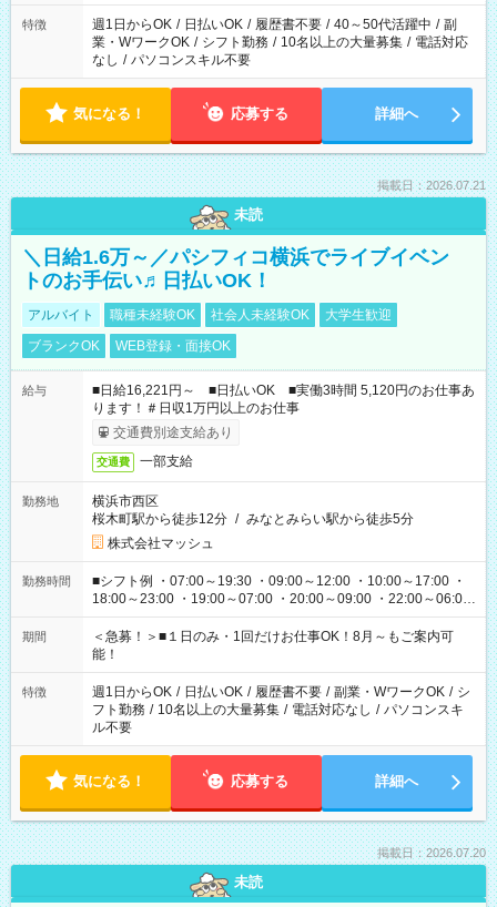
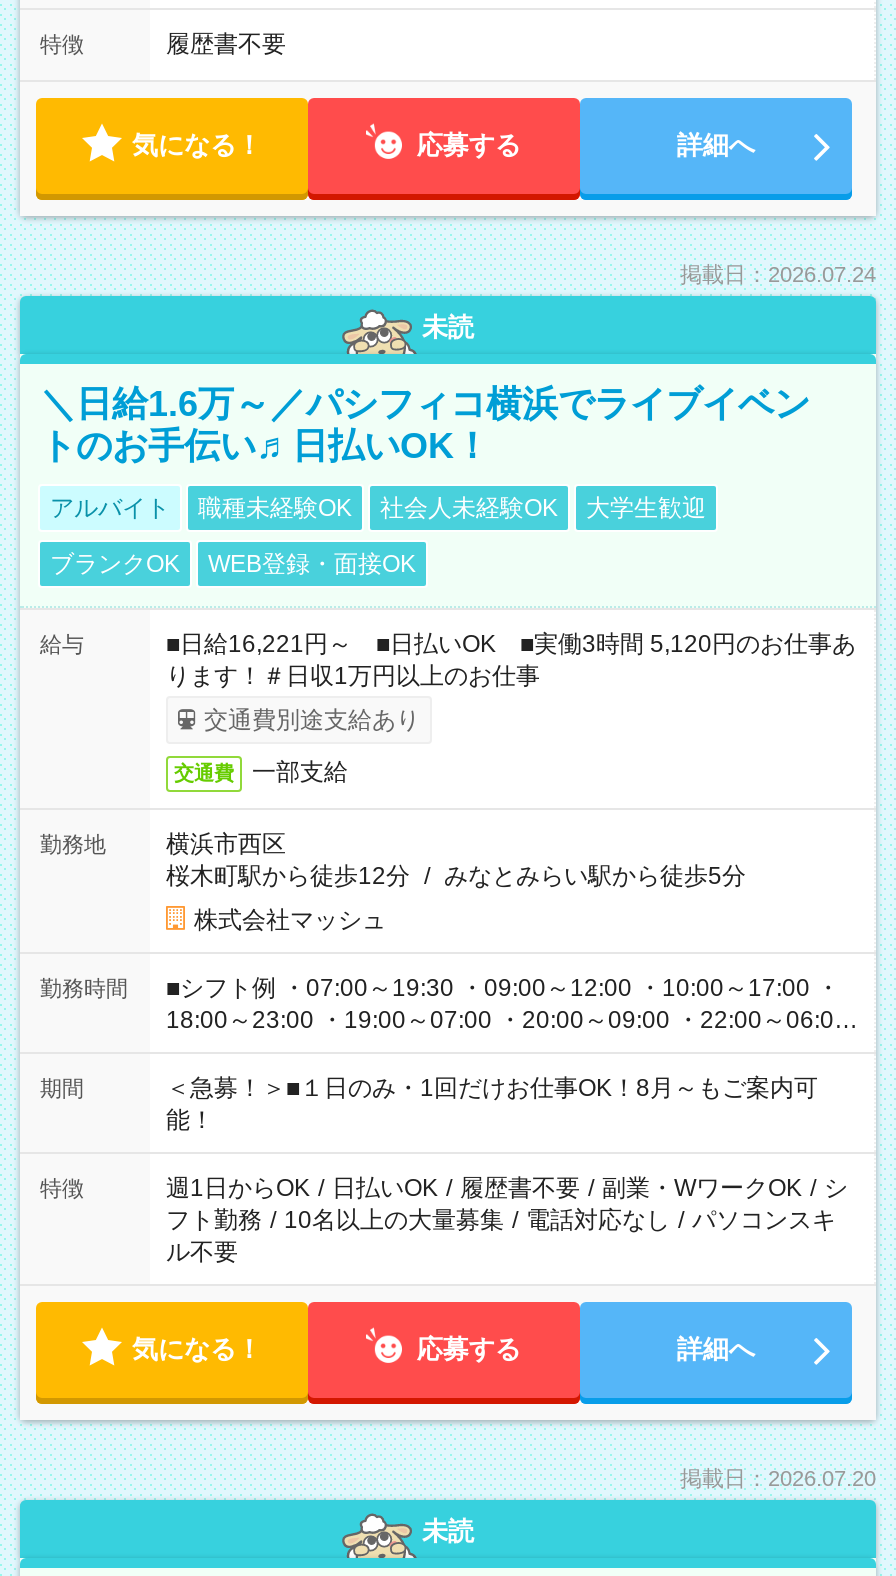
- 週1日からOK / 日払いOK / 履歴書不要 / 40～50代活躍中 / 副
- 業・WワークOK / シフト勤務 / 10名以上の大量募集 / 電話対応
- なし / パソコンスキル不要
+ 履歴書不要

- 掲載日：2026.07.21
+ 掲載日：2026.07.24
